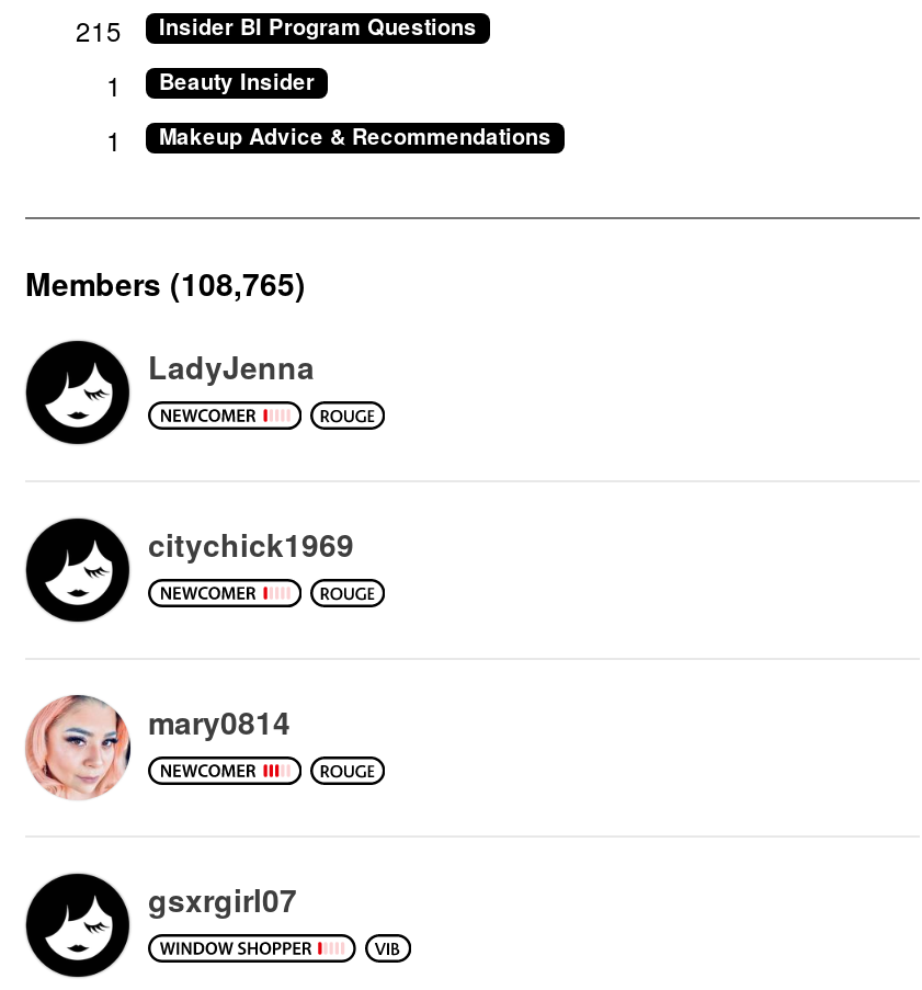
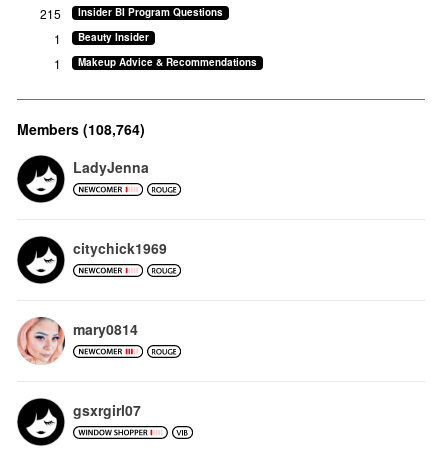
- Members (108,765)
+ Members (108,764)
